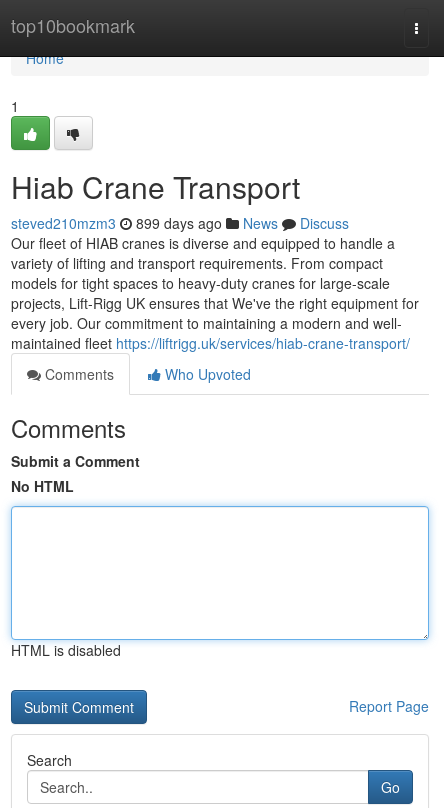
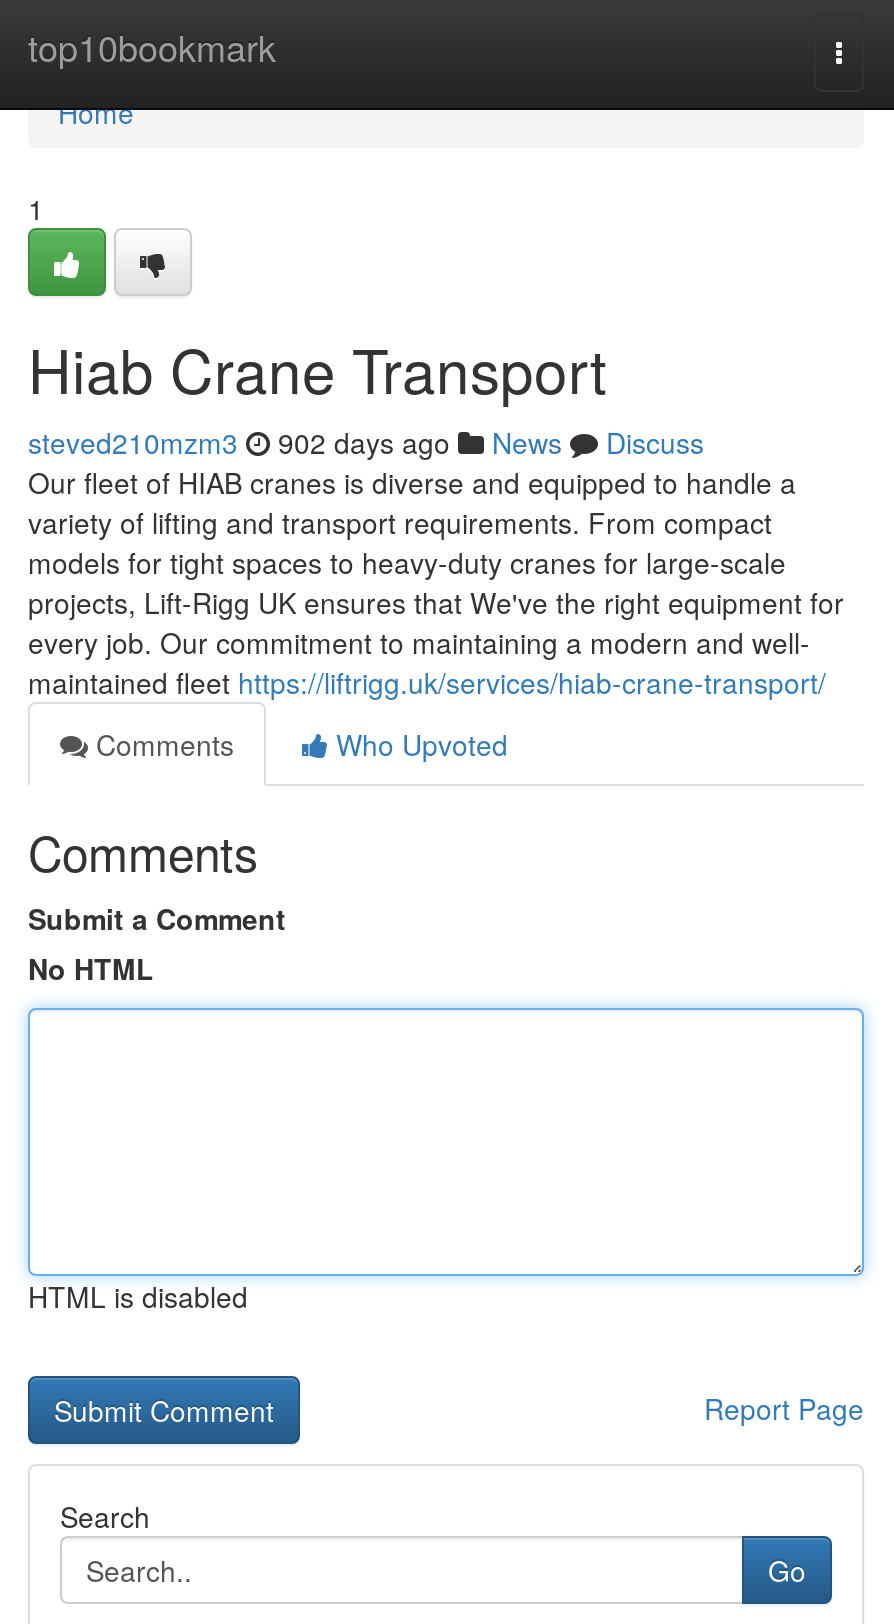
- steved210mzm3 899 days ago News Discuss
+ steved210mzm3 902 days ago News Discuss
